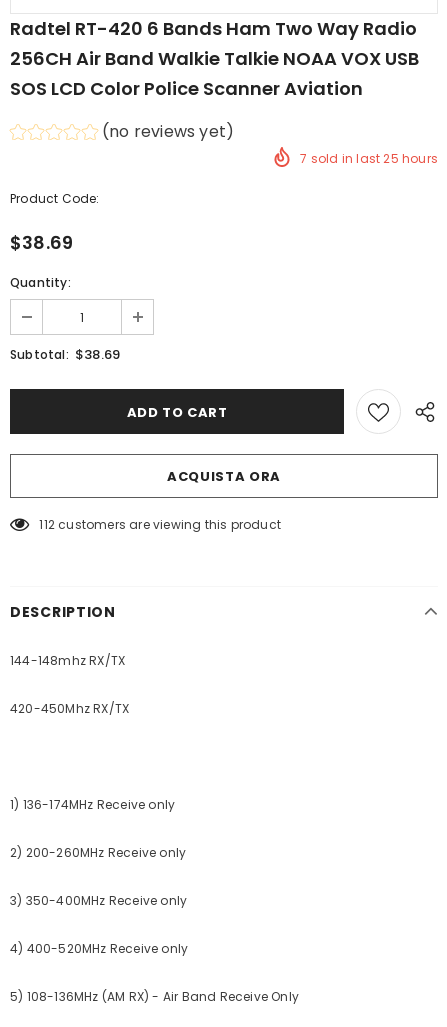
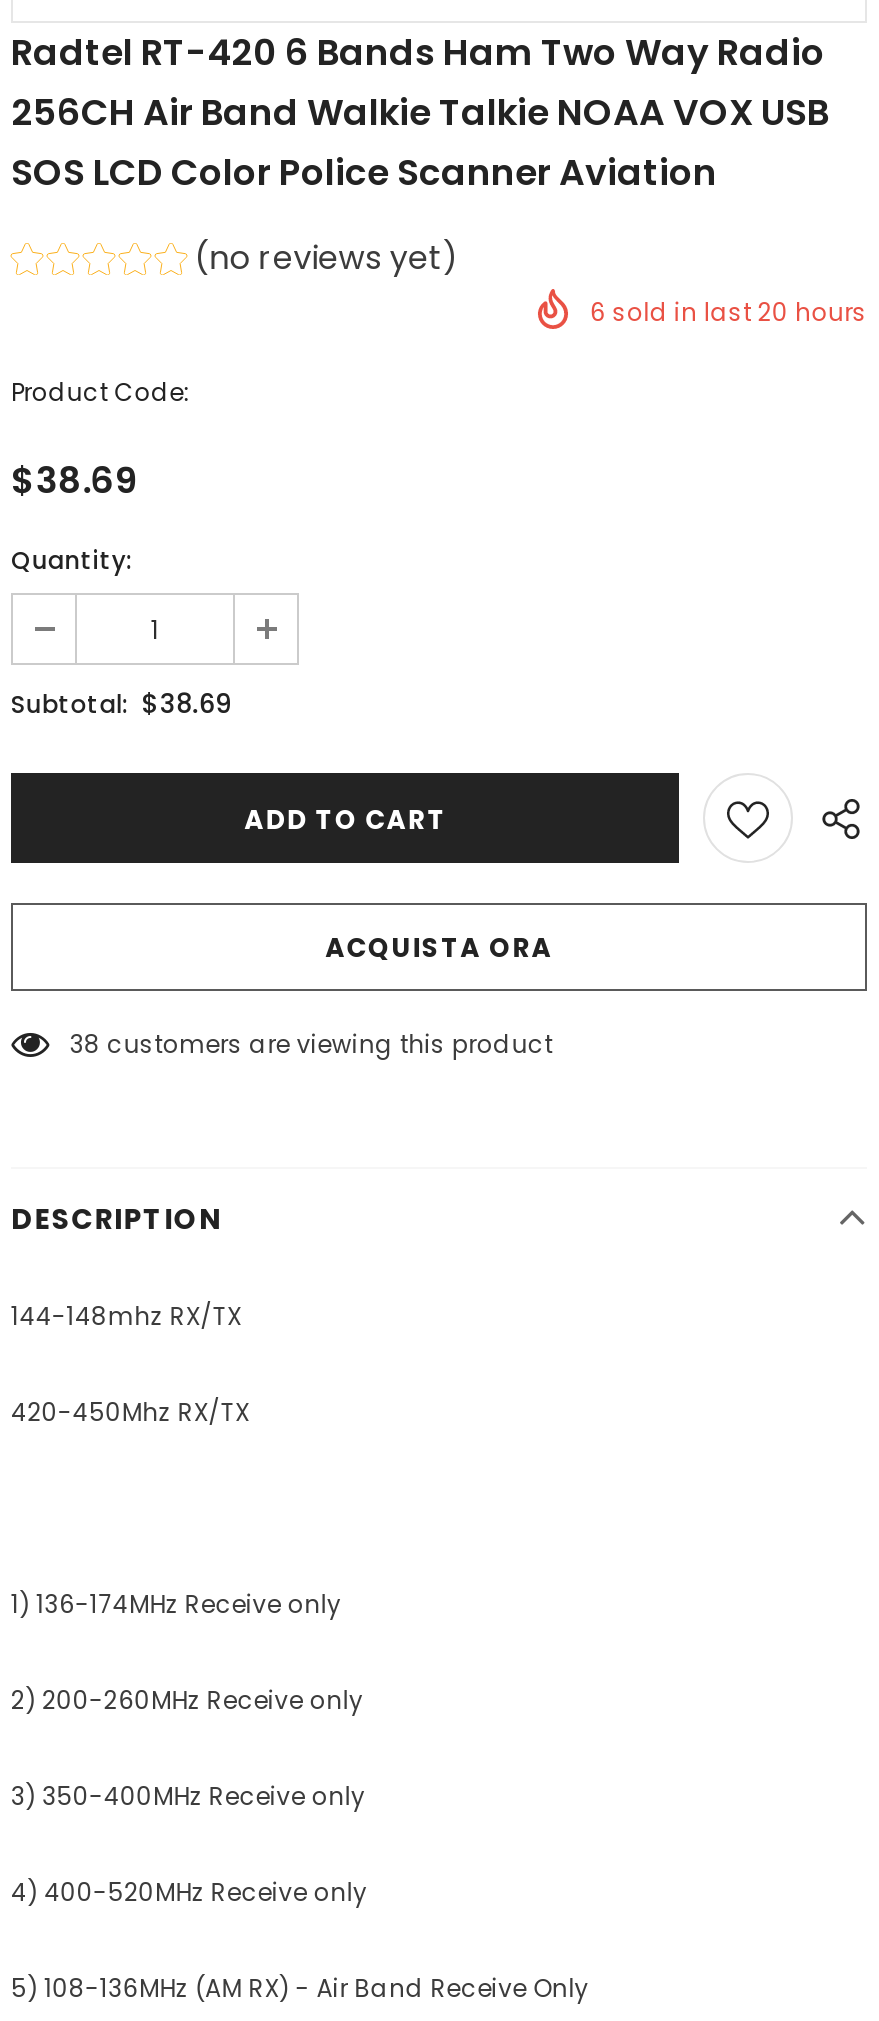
- 7 sold in last 25 hours
+ 6 sold in last 20 hours

- 112 customers are viewing this product
+ 38 customers are viewing this product
